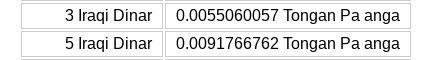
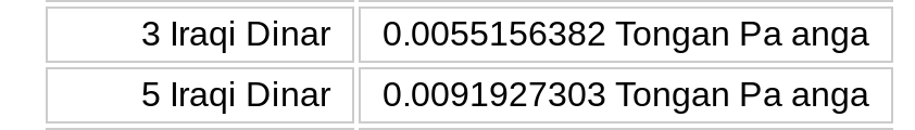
- 0.0055060057 Tongan Pa anga
+ 0.0055156382 Tongan Pa anga

- 0.0091766762 Tongan Pa anga
+ 0.0091927303 Tongan Pa anga
